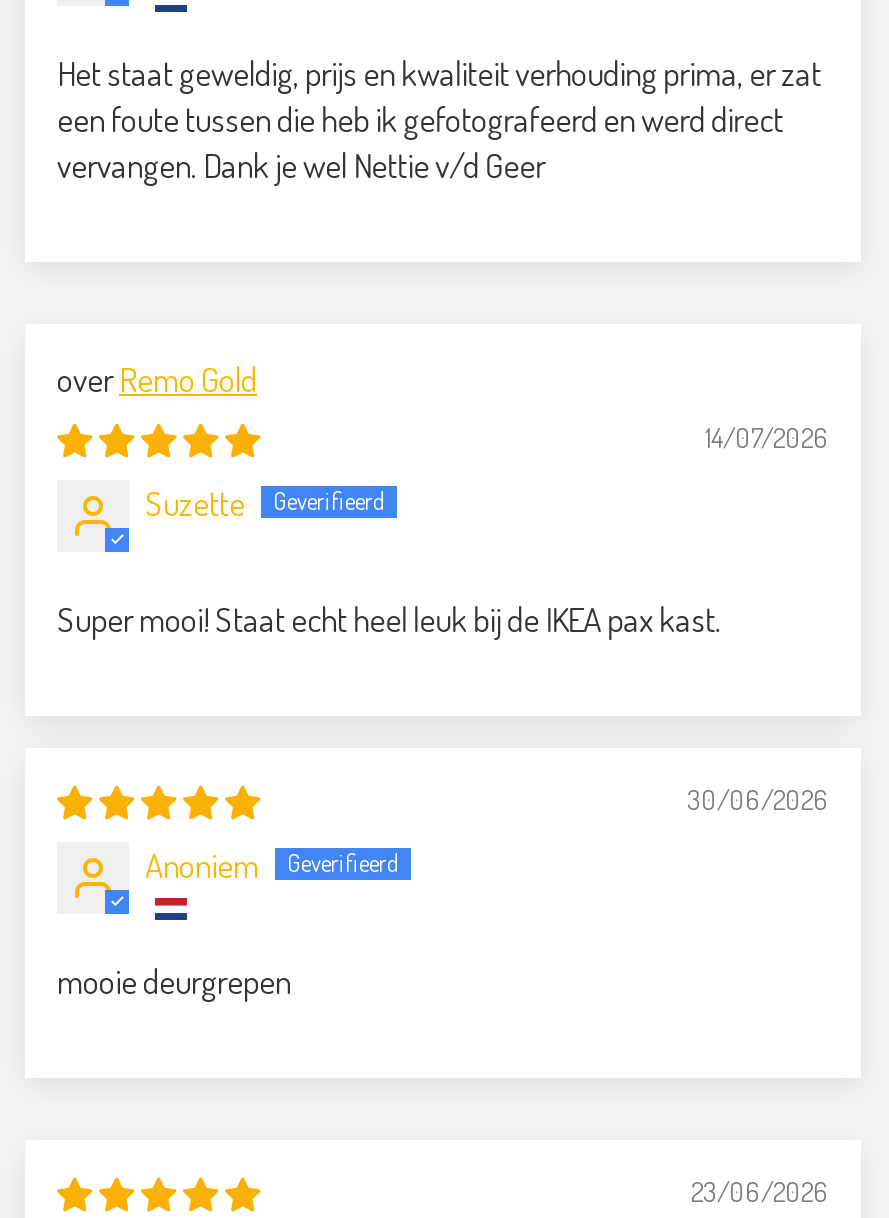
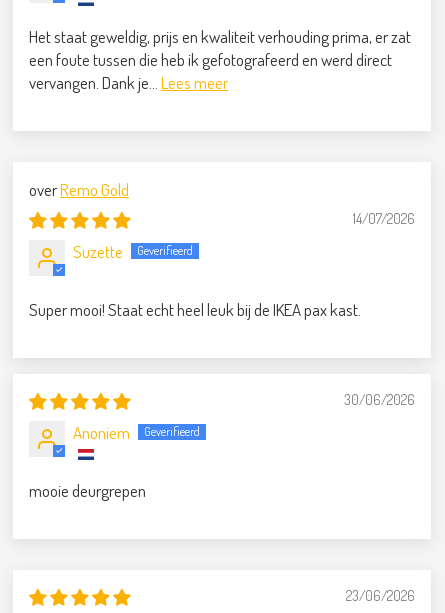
- vervangen. Dank je wel Nettie v/d Geer
+ vervangen. Dank je... Lees meer
